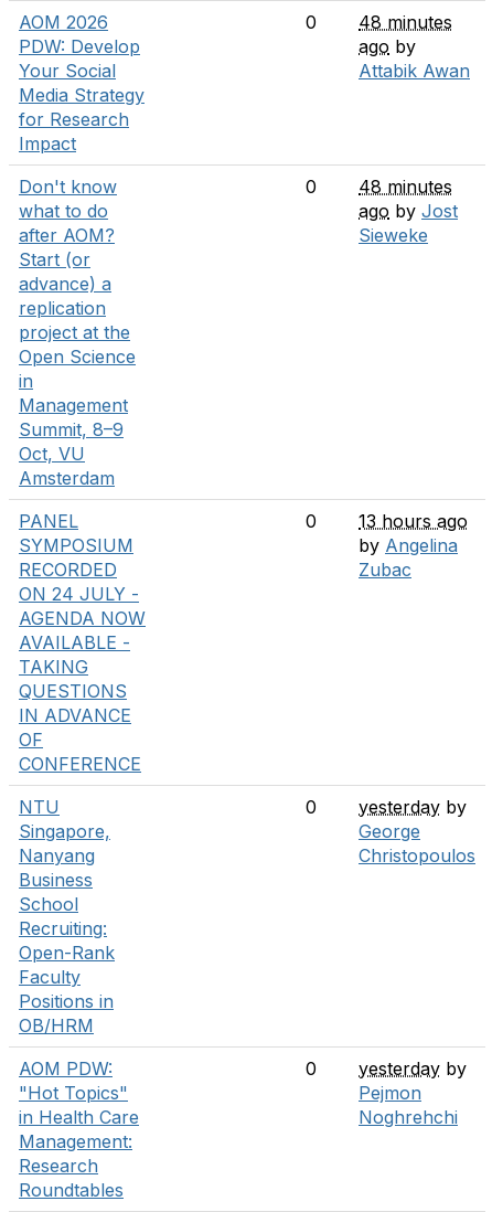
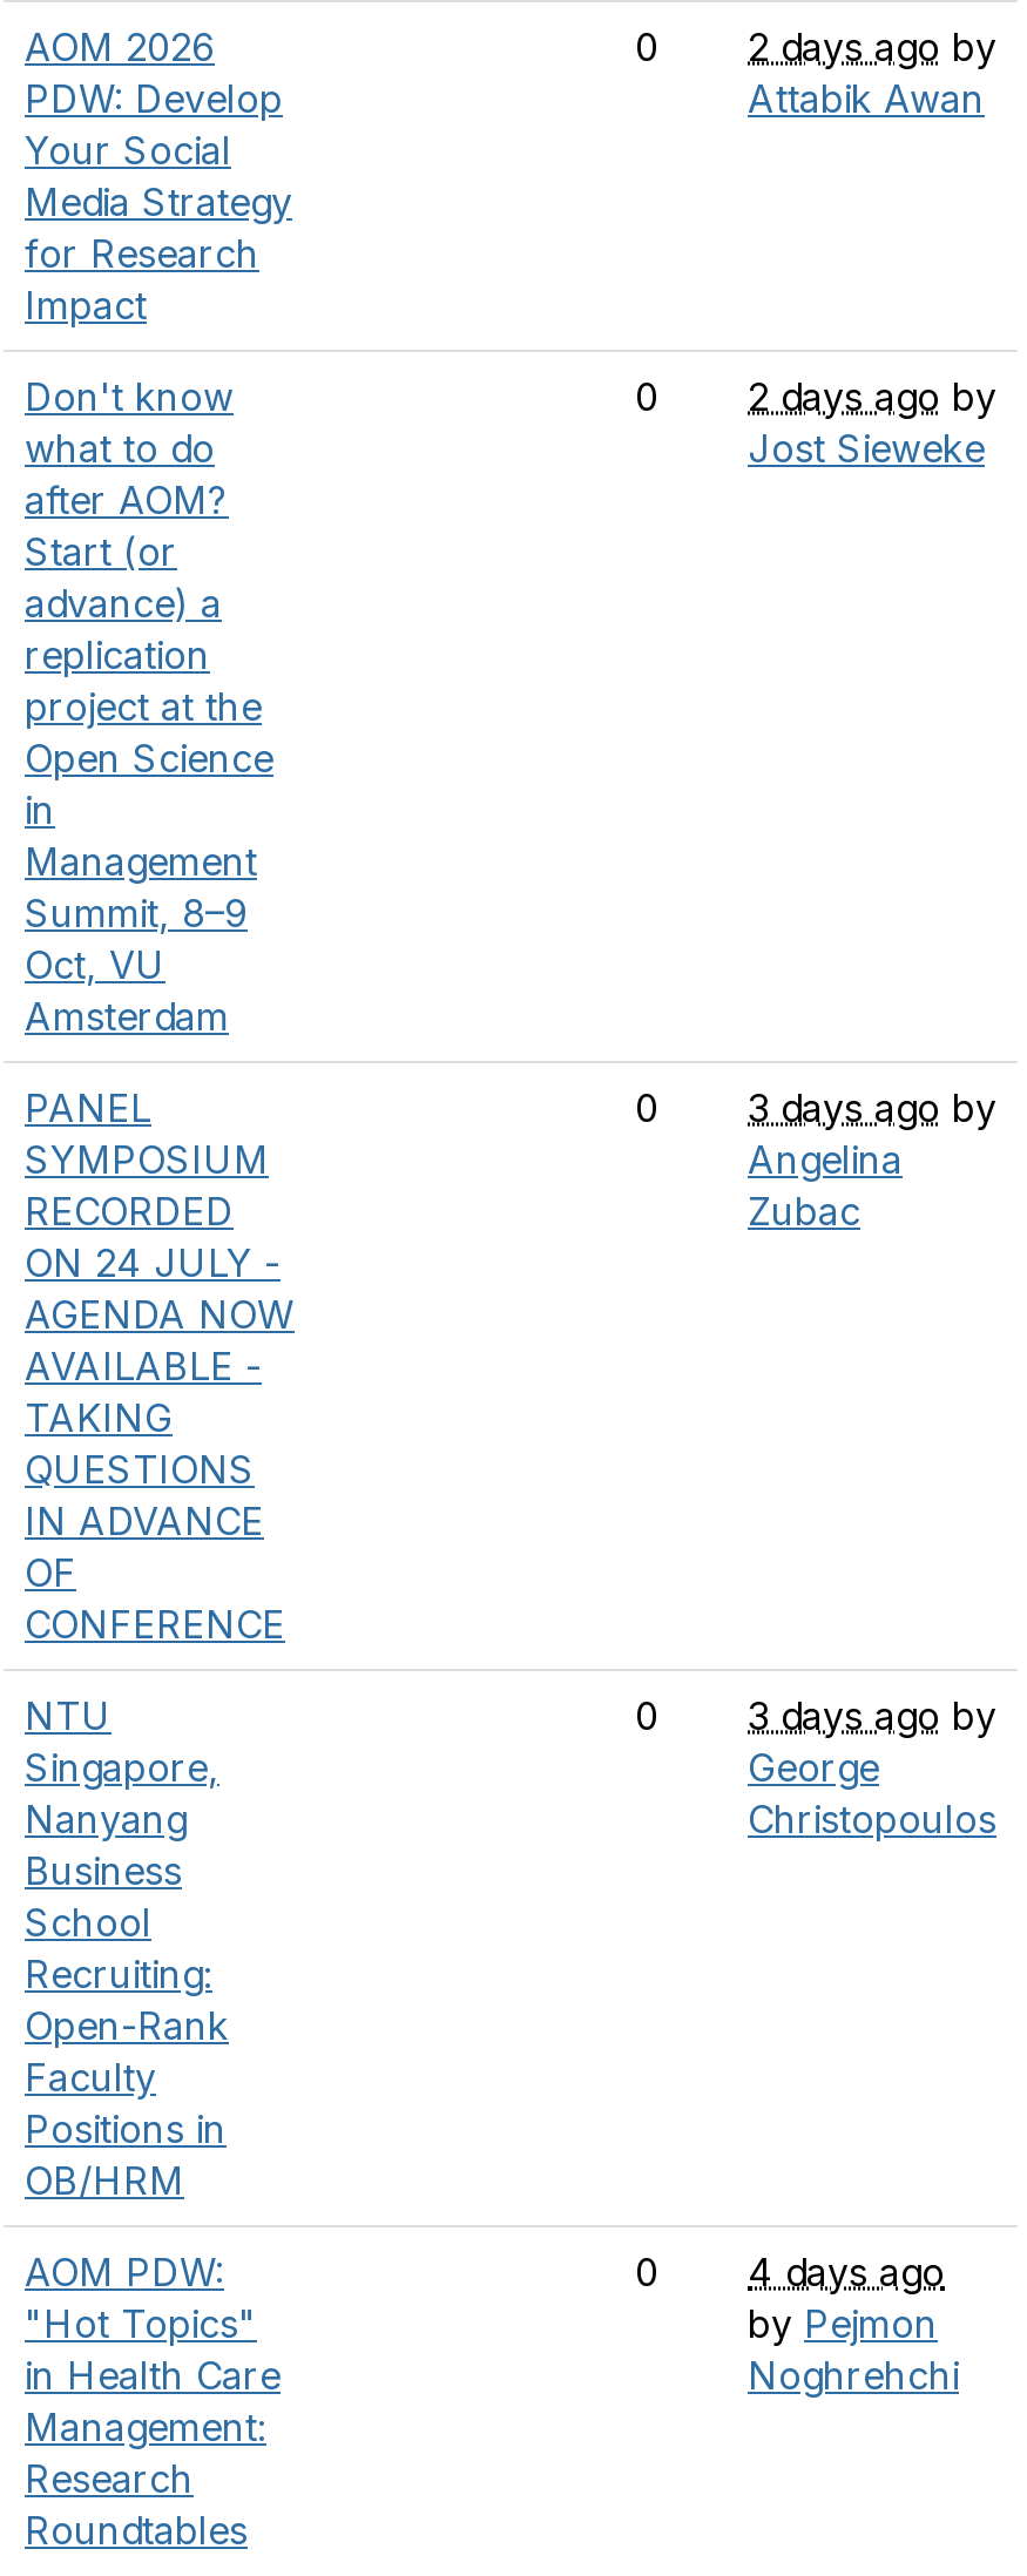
- 48 minutes
- ago by
+ 2 days ago by

moved up: Attabik Awan

- 48 minutes
- ago by Jost
- Sieweke
+ 2 days ago by
+ Jost Sieweke

- 13 hours ago
- by Angelina
+ 3 days ago by
+ Angelina

- yesterday by
+ 3 days ago by

- yesterday by
- Pejmon
+ 4 days ago
+ by Pejmon
